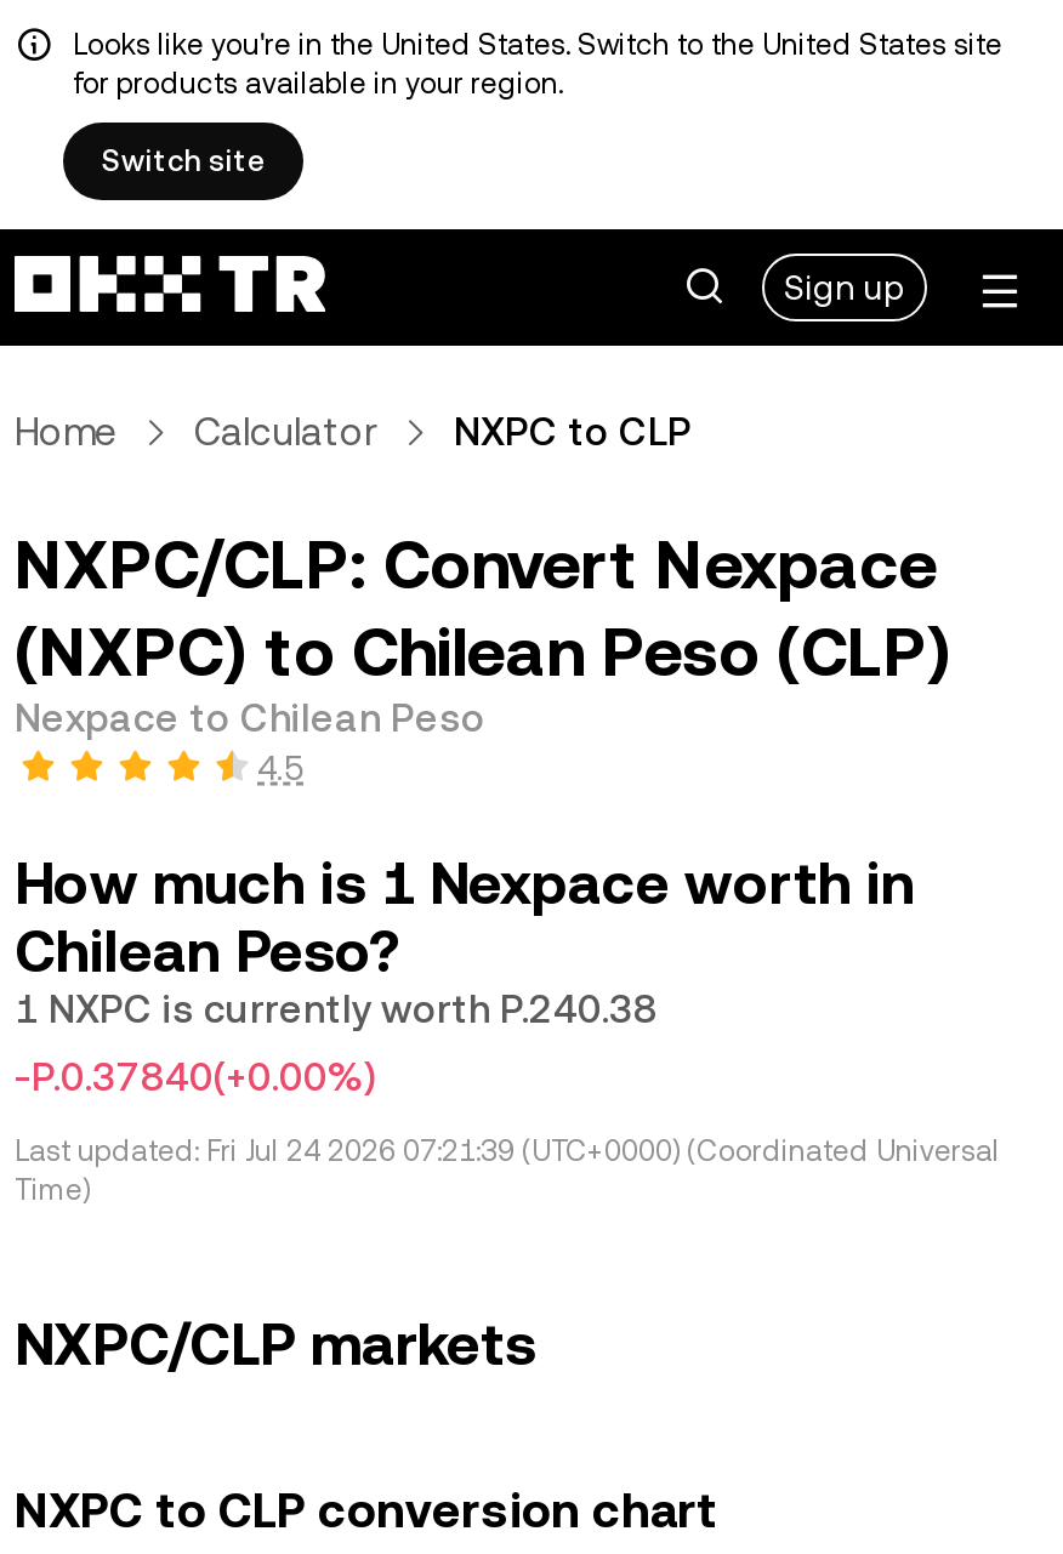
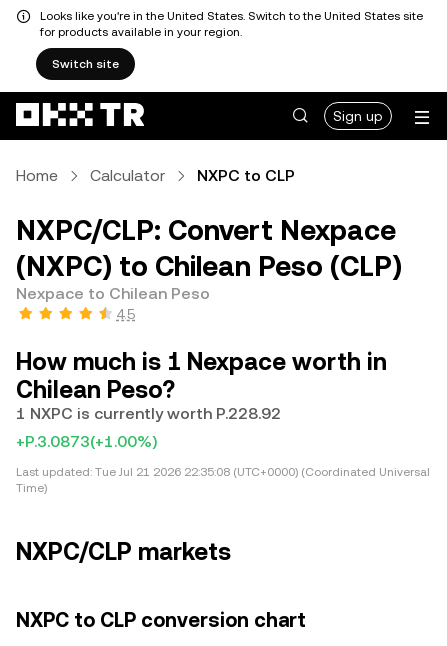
- 1 NXPC is currently worth P.240.38
+ 1 NXPC is currently worth P.228.92

- -P.0.37840(+0.00%)
+ +P.3.0873(+1.00%)

- Last updated: Fri Jul 24 2026 07:21:39 (UTC+0000) (Coordinated Universal
+ Last updated: Tue Jul 21 2026 22:35:08 (UTC+0000) (Coordinated Universal
